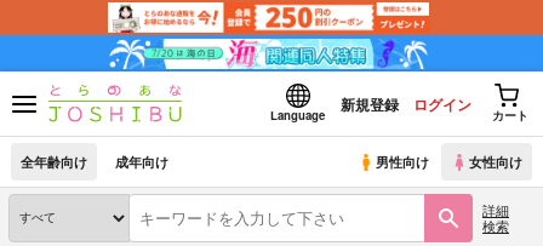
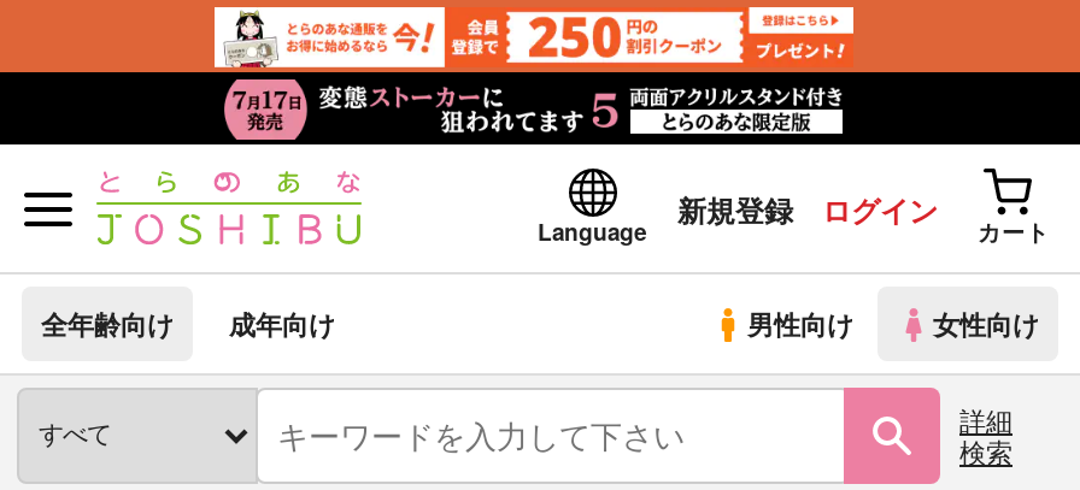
- [image]
+ [image]
